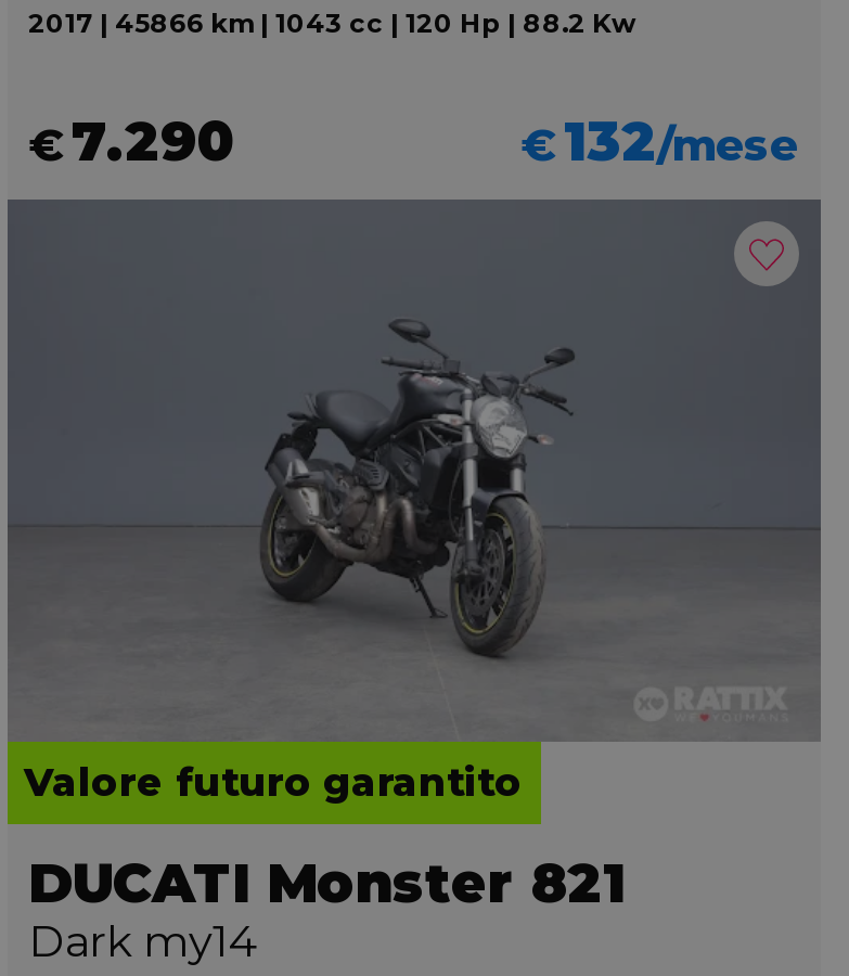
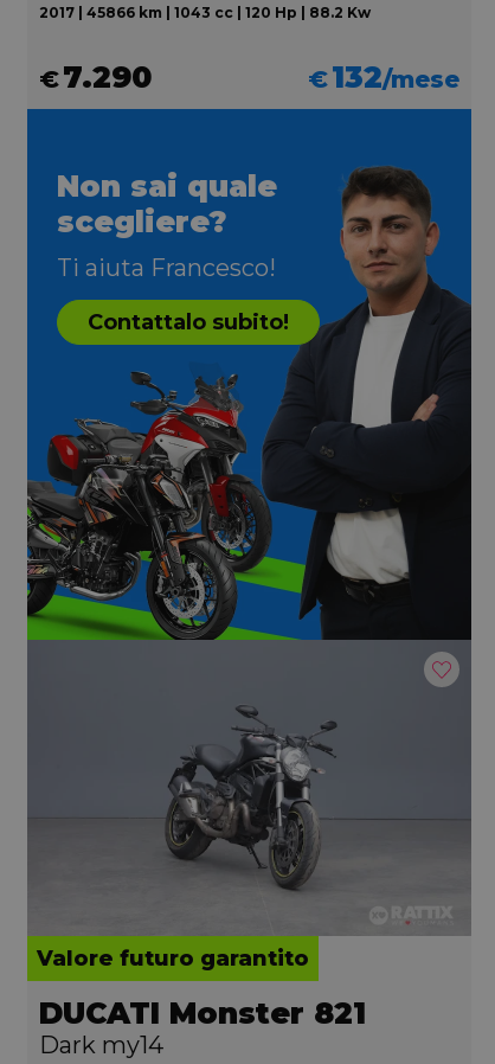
+ [image]
+ Non sai quale
+ scegliere?
+ Ti aiuta Francesco!
+ Contattalo subito!
